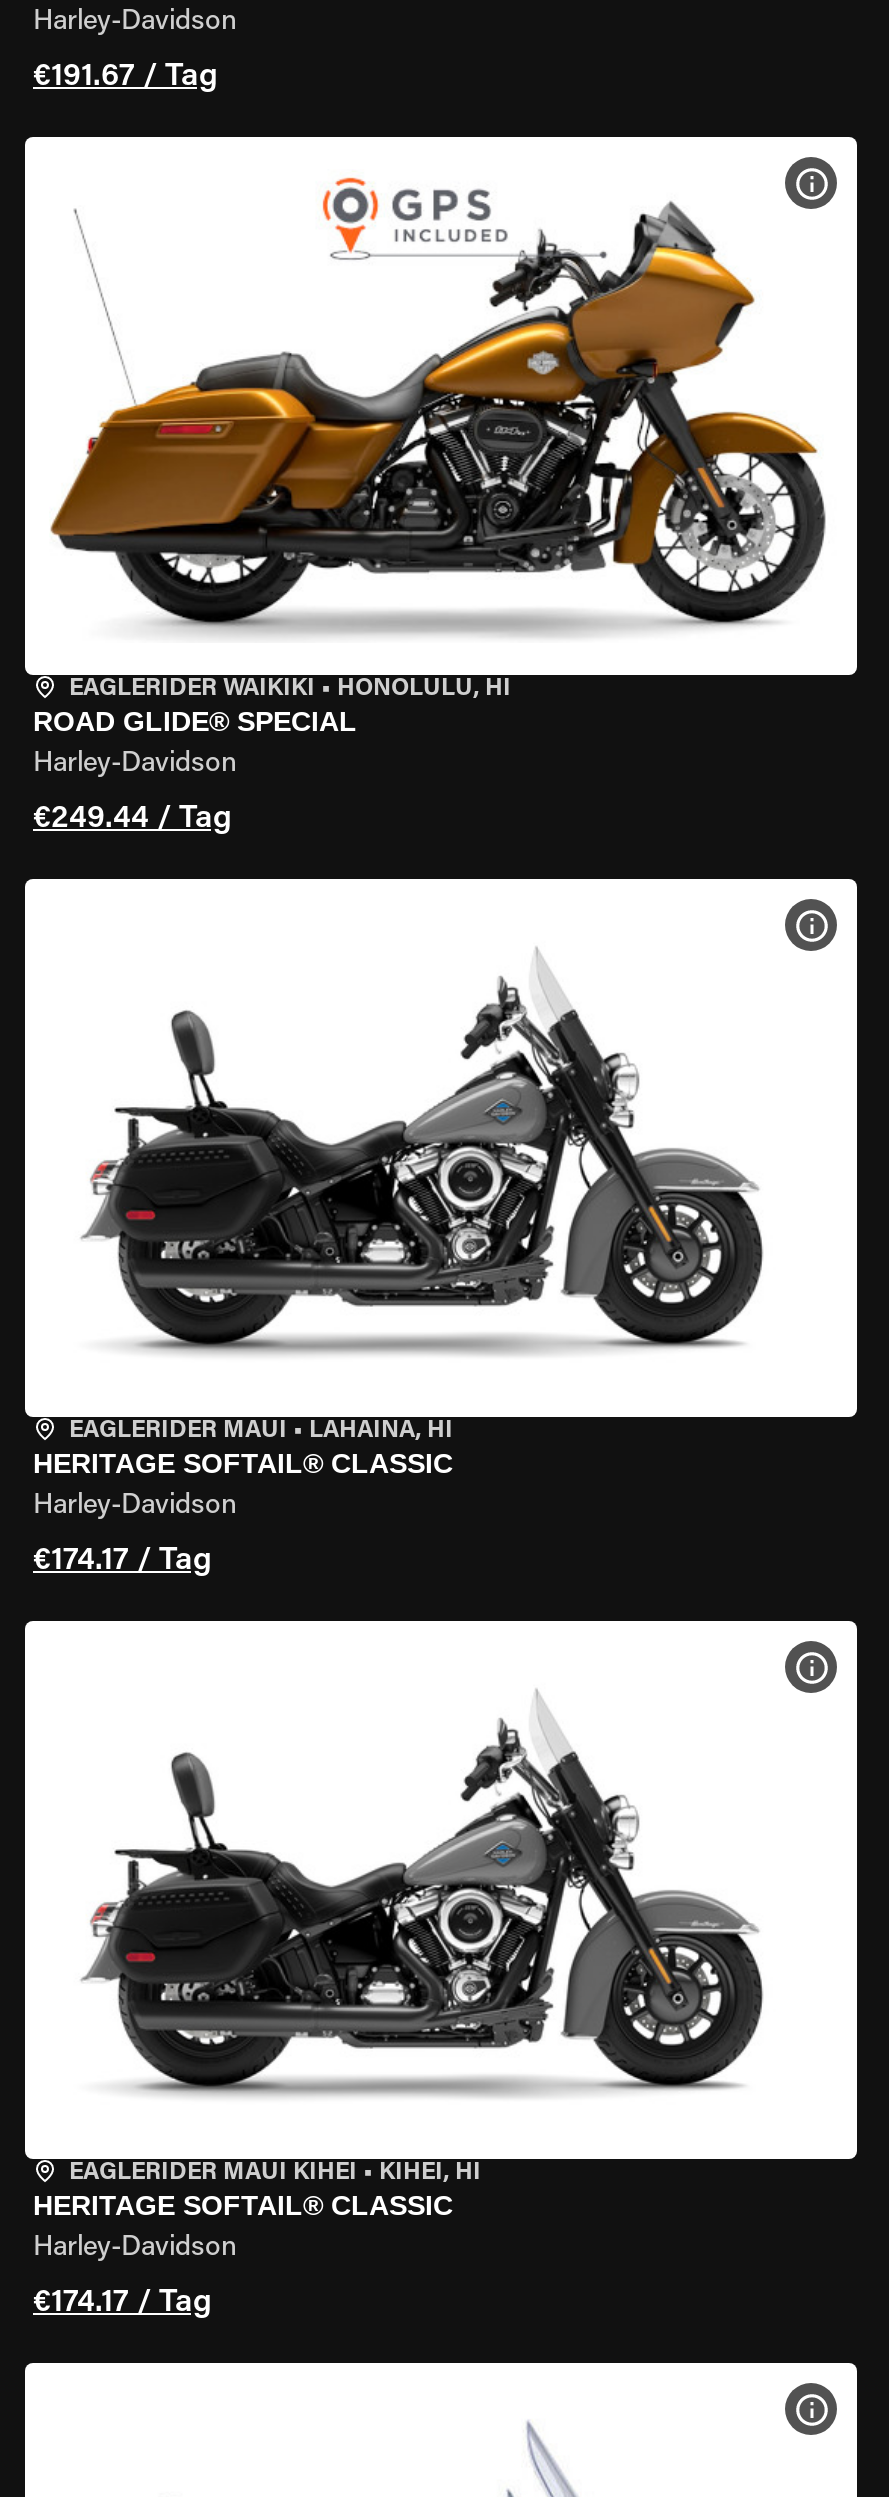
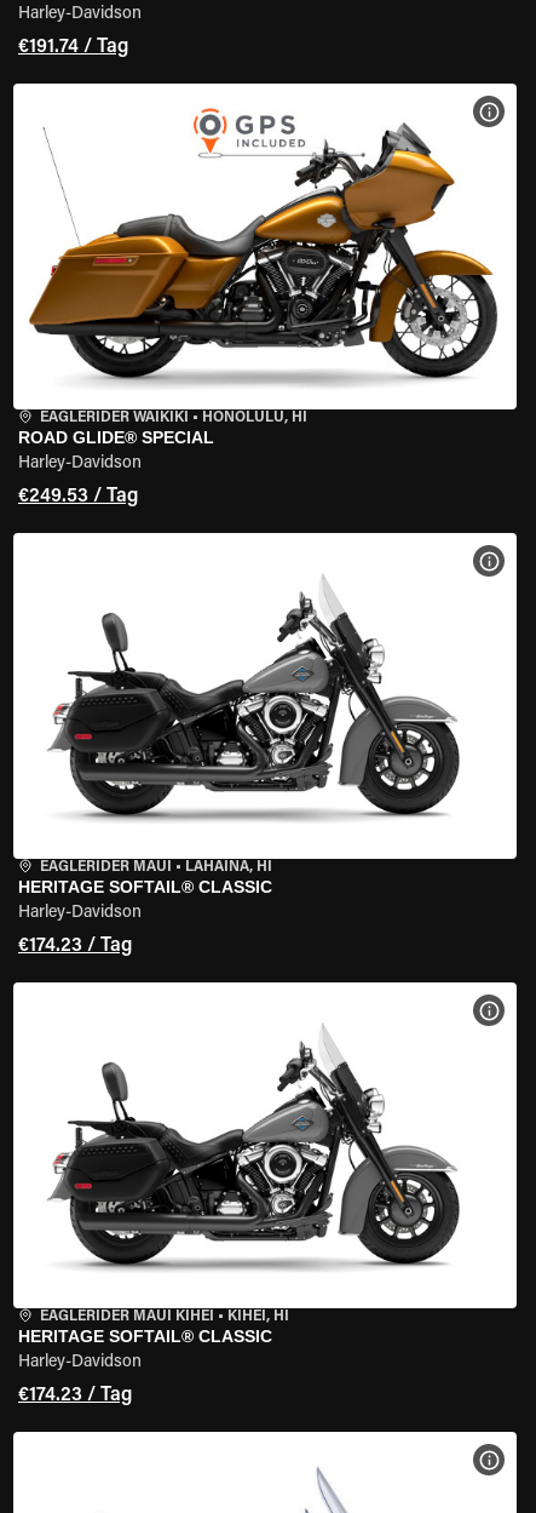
- €191.67 / Tag
+ €191.74 / Tag

- €249.44 / Tag
+ €249.53 / Tag

- €174.17 / Tag
+ €174.23 / Tag

- €174.17 / Tag
+ €174.23 / Tag
